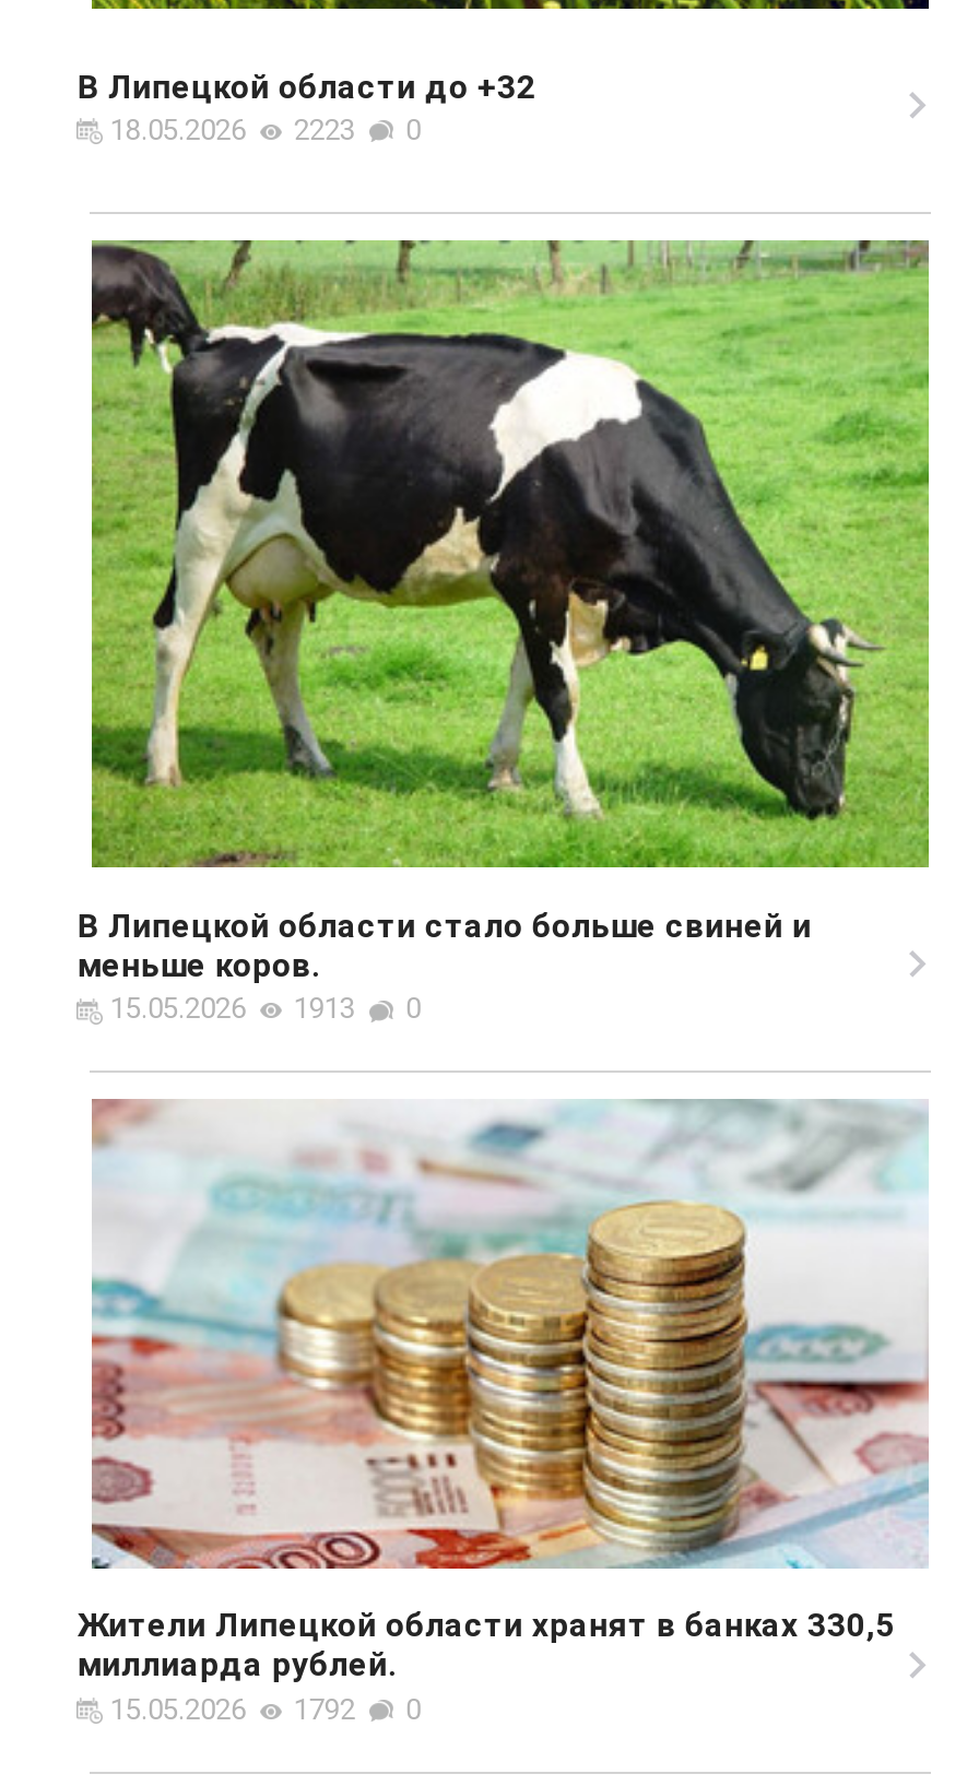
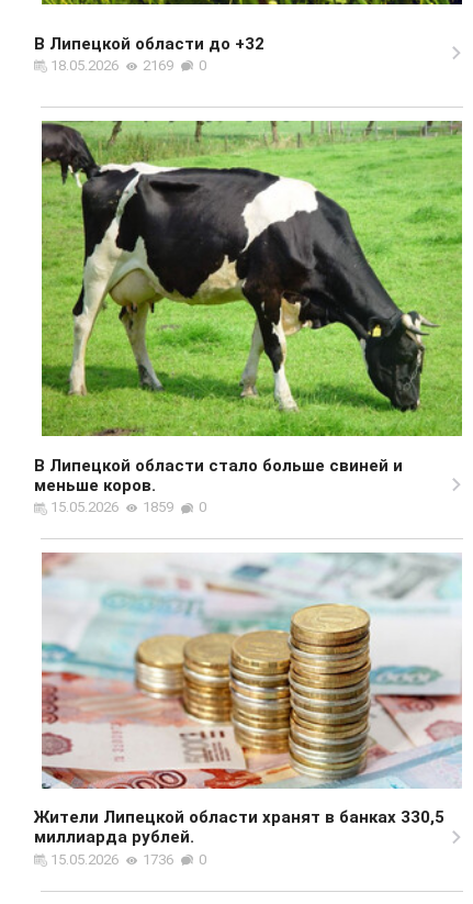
- 18.05.2026 2223 0
+ 18.05.2026 2169 0

- 15.05.2026 1913 0
+ 15.05.2026 1859 0

- 15.05.2026 1792 0
+ 15.05.2026 1736 0
